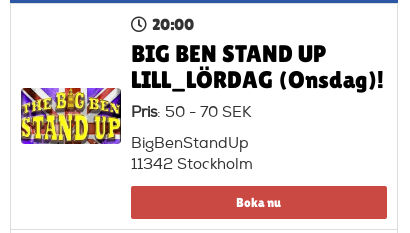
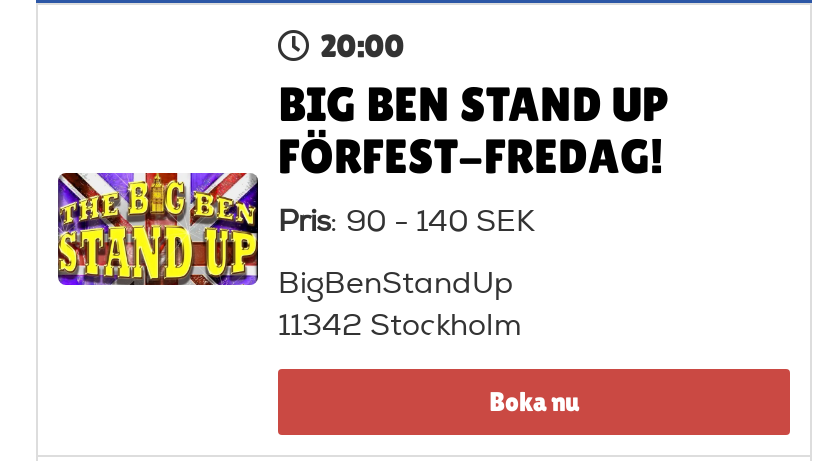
- LILL_LÖRDAG (Onsdag)!
+ FÖRFEST-FREDAG!

- Pris: 50 - 70 SEK
+ Pris: 90 - 140 SEK
